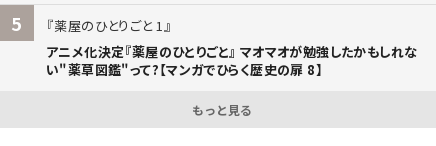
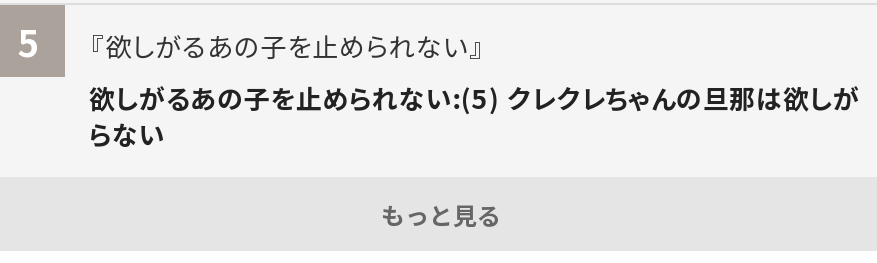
- 薬屋のひとりごと 1
- アニメ化決定『薬屋のひとりごと』 マオマオが勉強したかもしれな
- い"薬草図鑑"って?【マンガでひらく歴史の扉 8】
+ 欲しがるあの子を止められない
+ 欲しがるあの子を止められない:(5) クレクレちゃんの旦那は欲しが
+ らない
